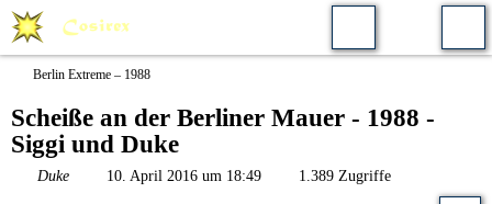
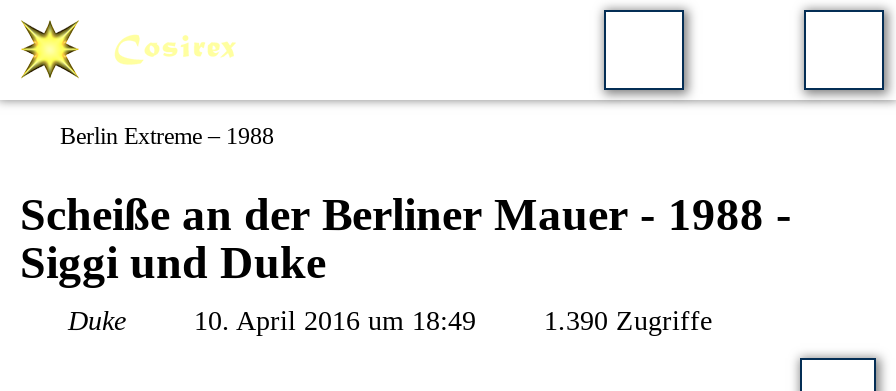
- 10. April 2016 um 18:49 1.389 Zugriffe
+ 10. April 2016 um 18:49 1.390 Zugriffe
